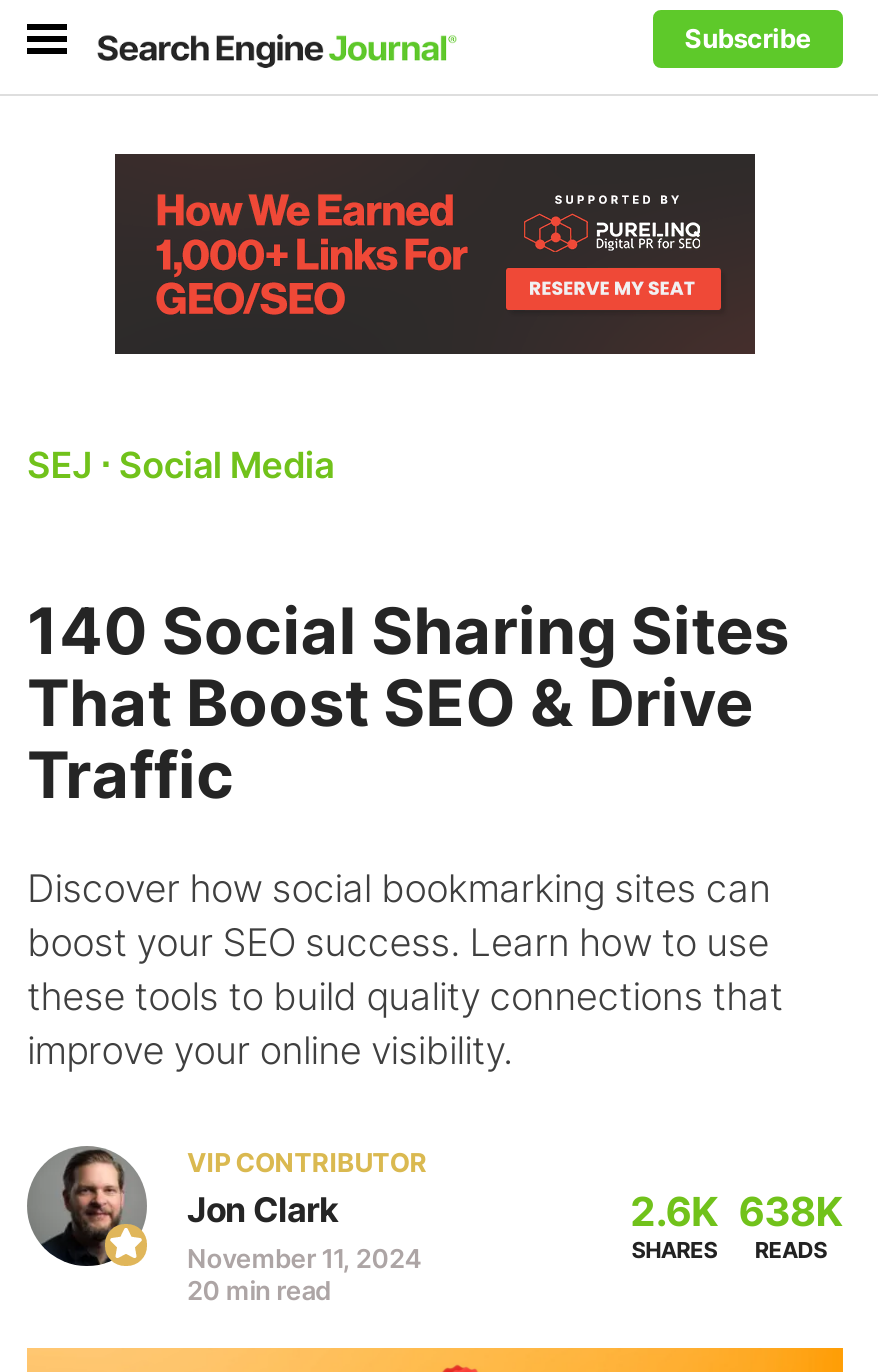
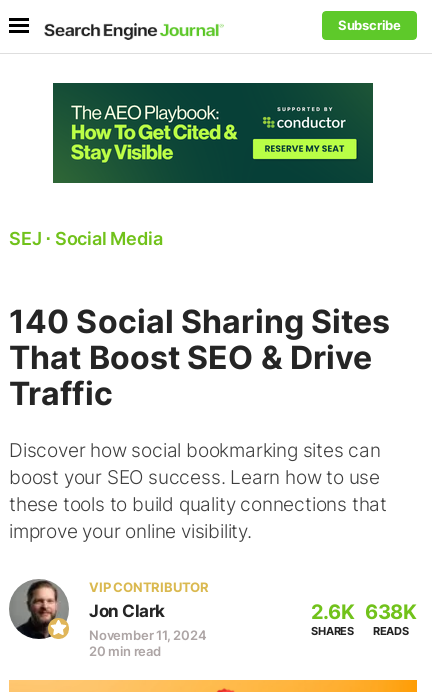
- [image]
+ [image]
